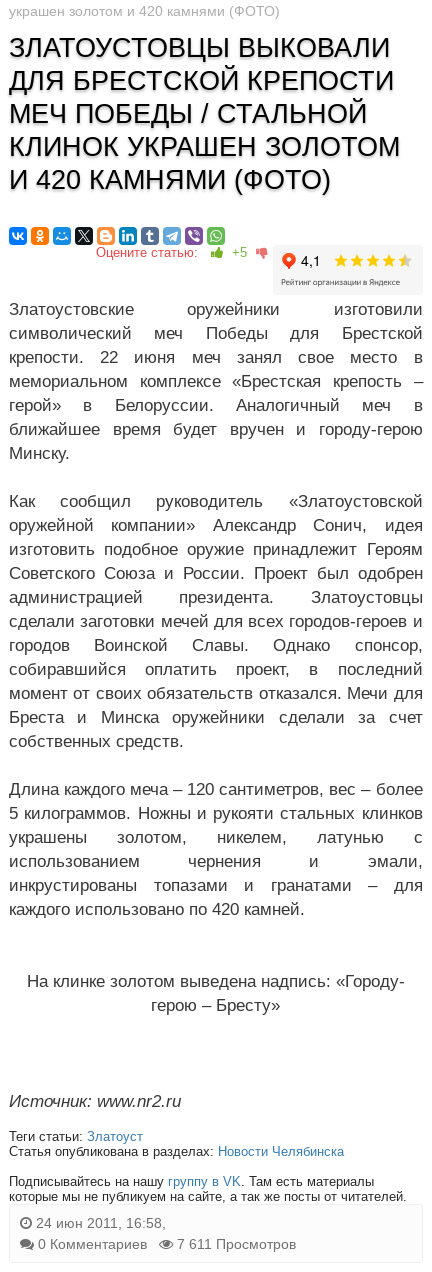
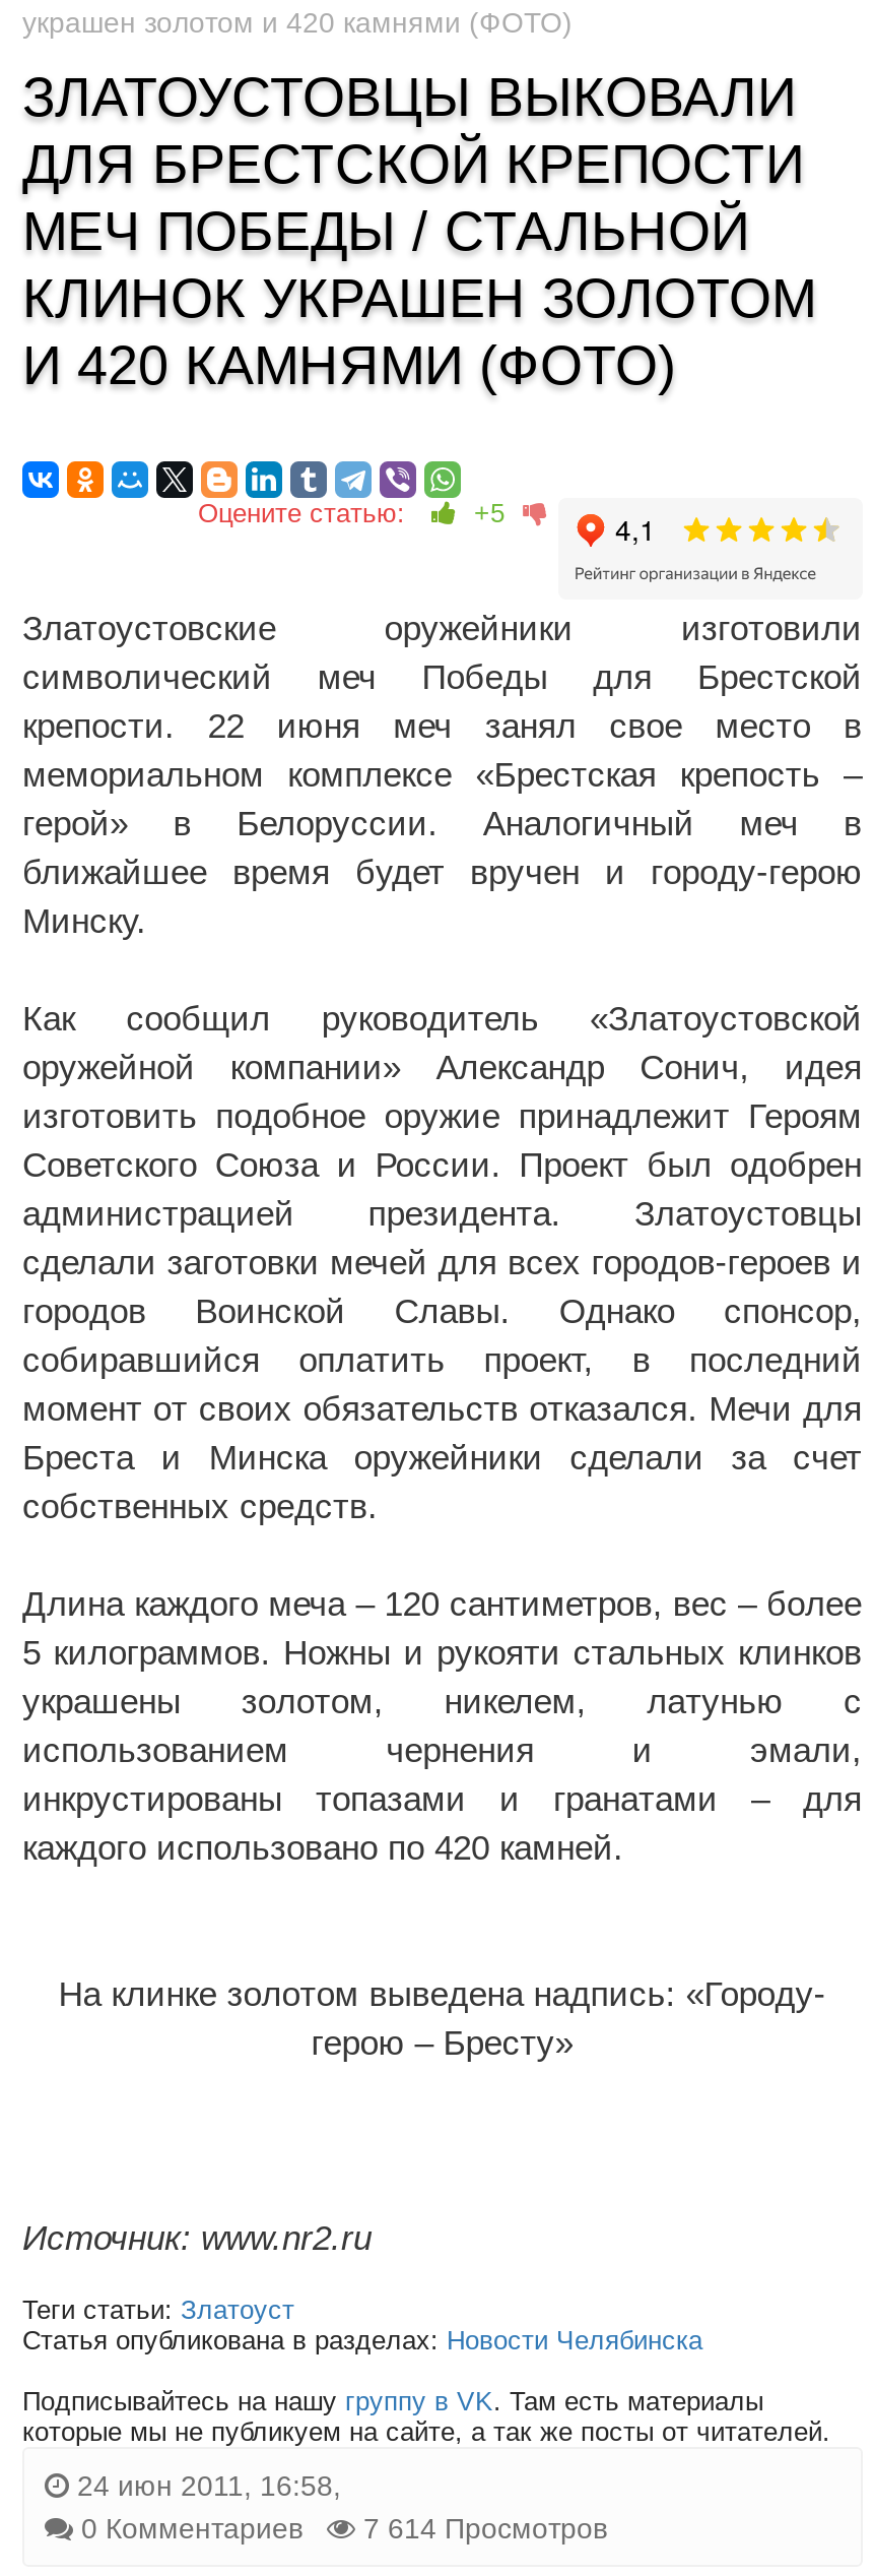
- 0 Комментариев 7 611 Просмотров
+ 0 Комментариев 7 614 Просмотров
